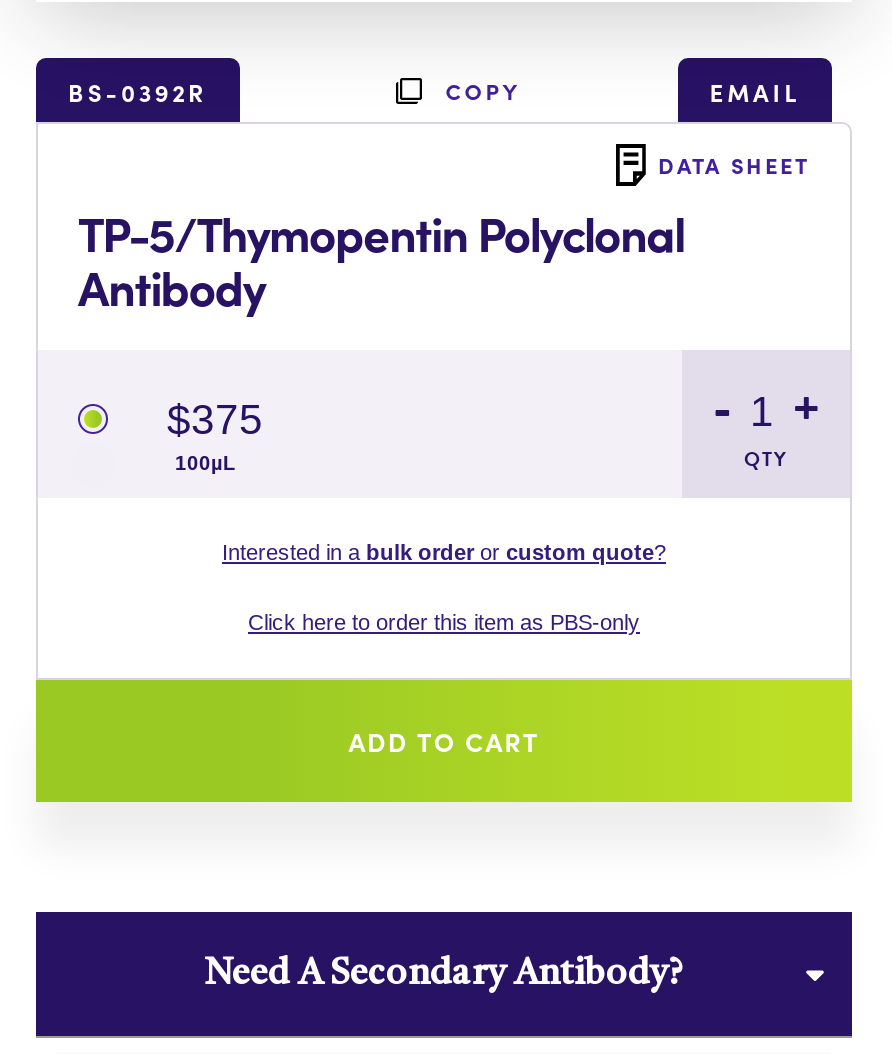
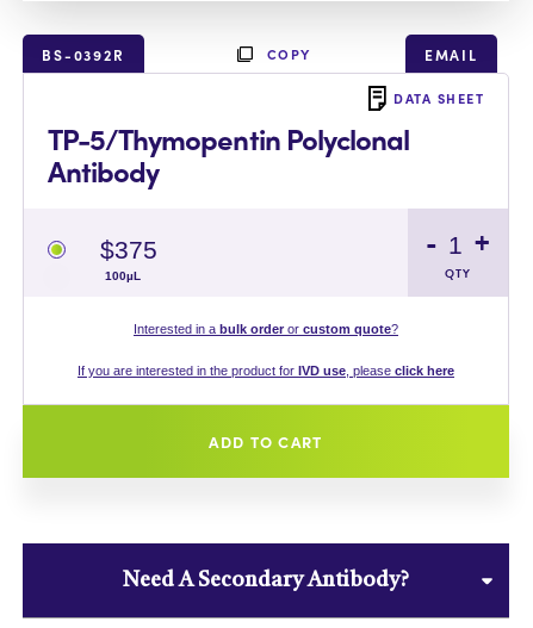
- Click here to order this item as PBS-only
+ If you are interested in the product for IVD use, please click here
